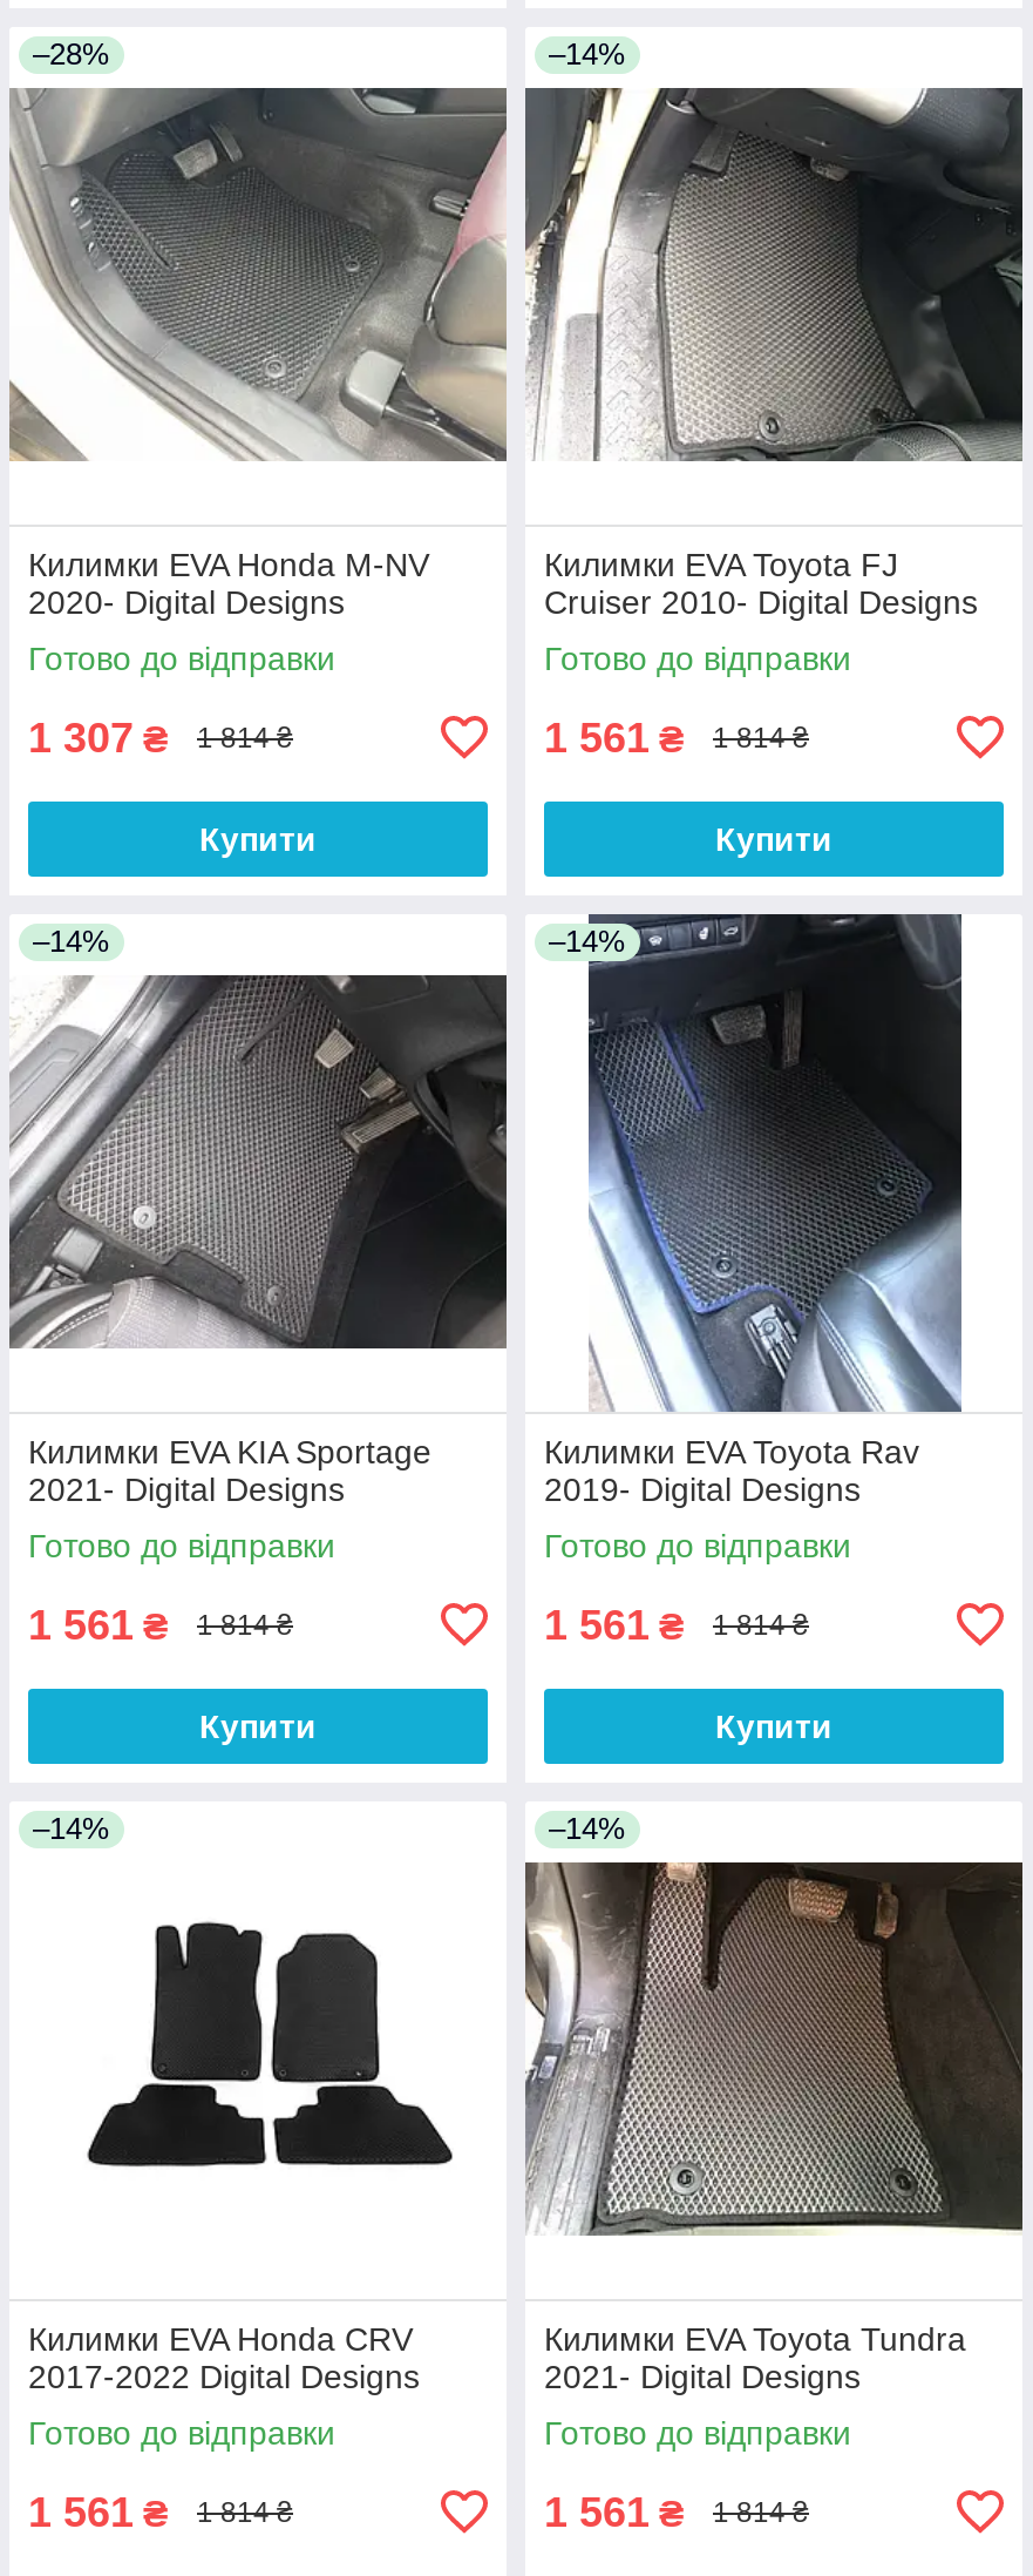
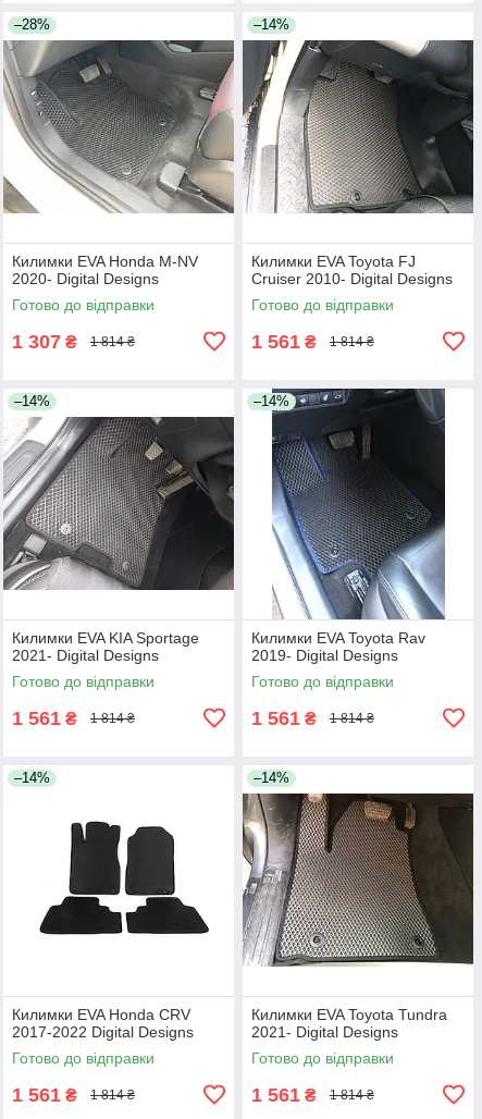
- Купити

- Купити

- Купити

- Купити
